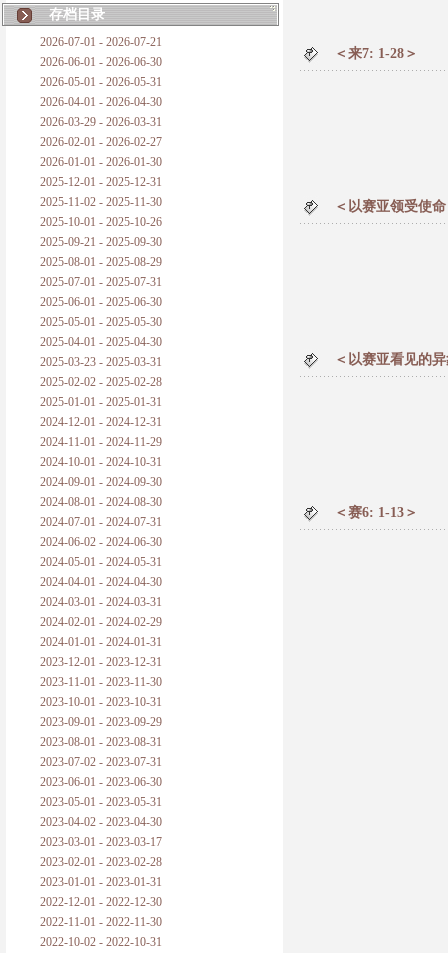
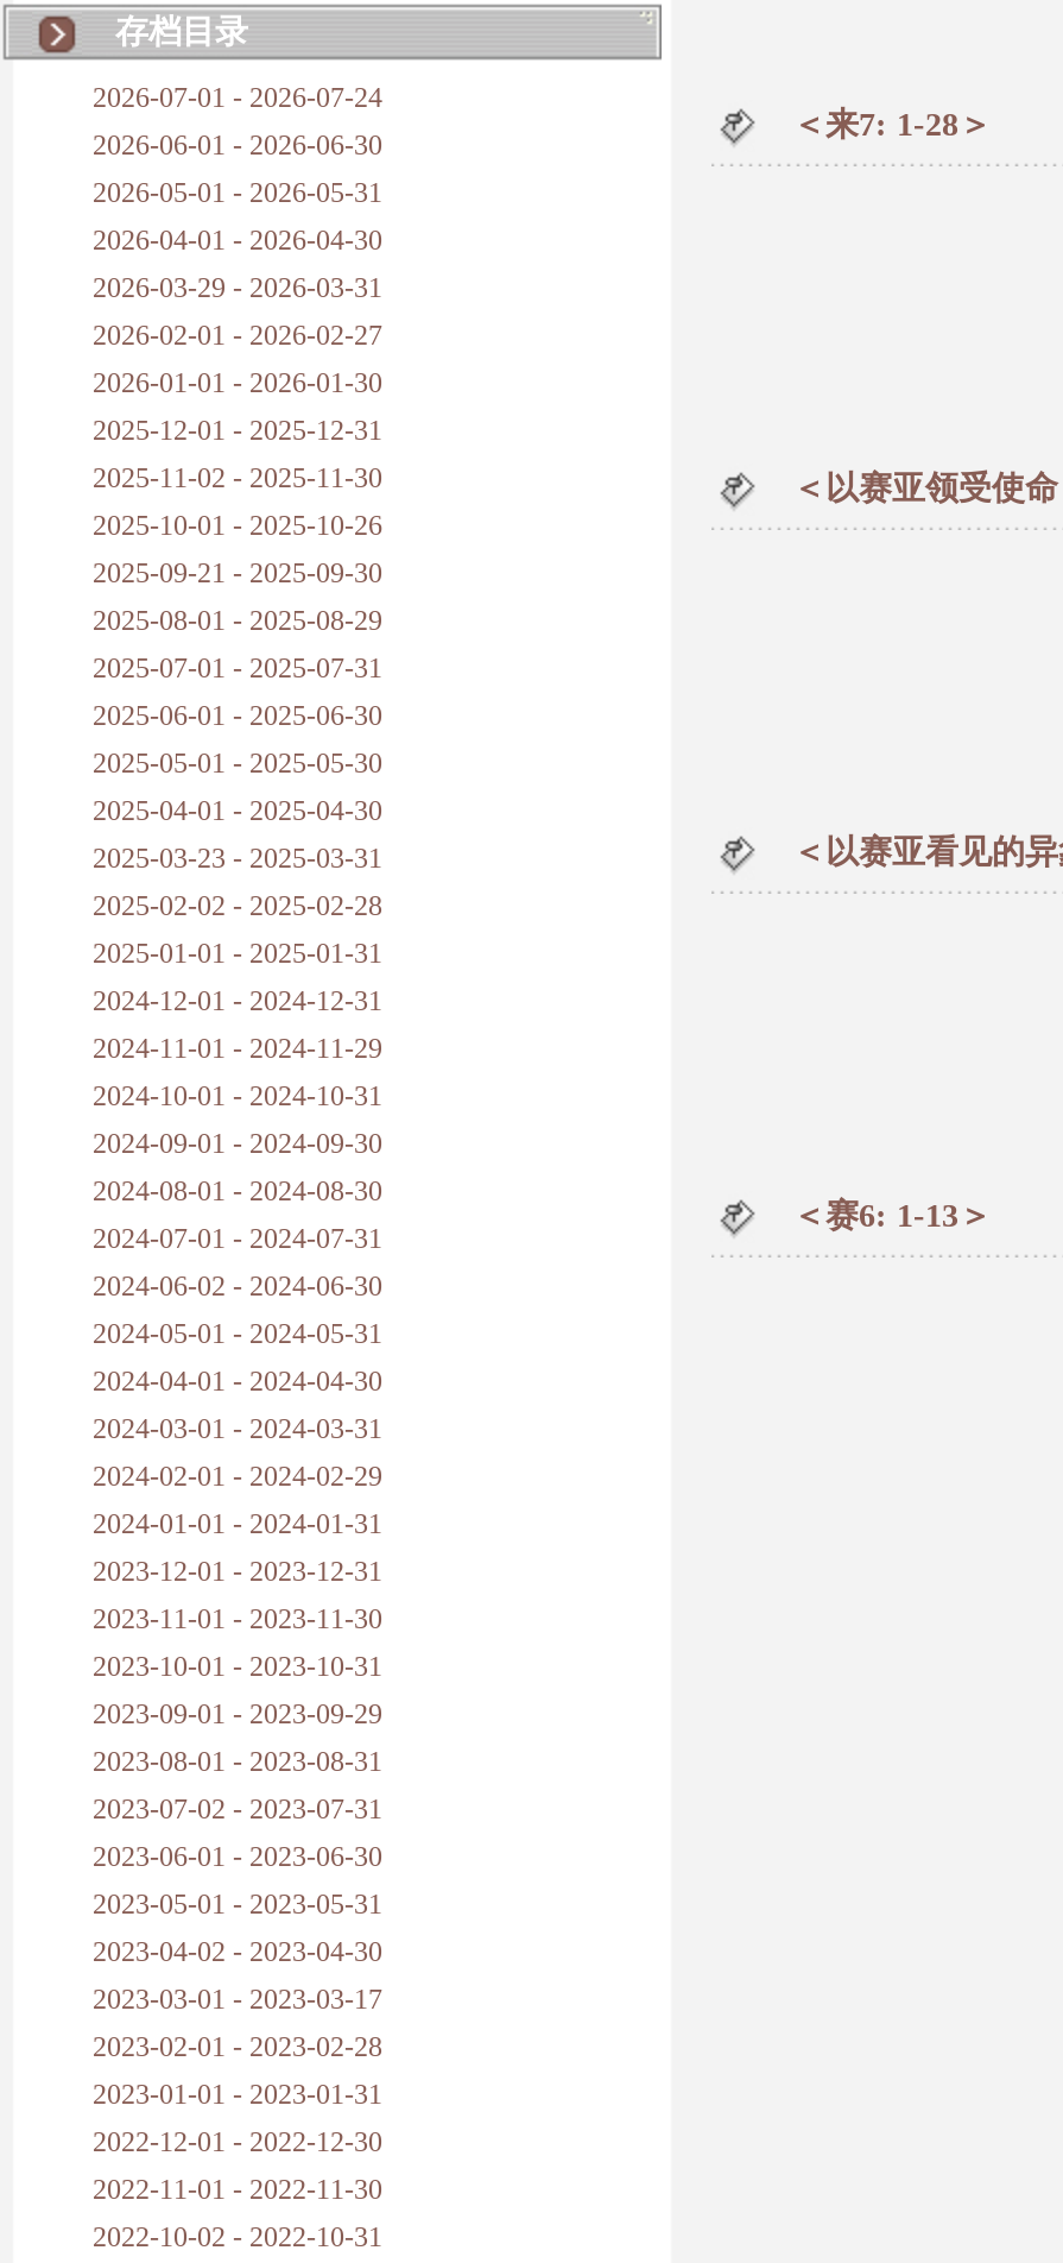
- 2026-07-01 - 2026-07-21
+ 2026-07-01 - 2026-07-24
